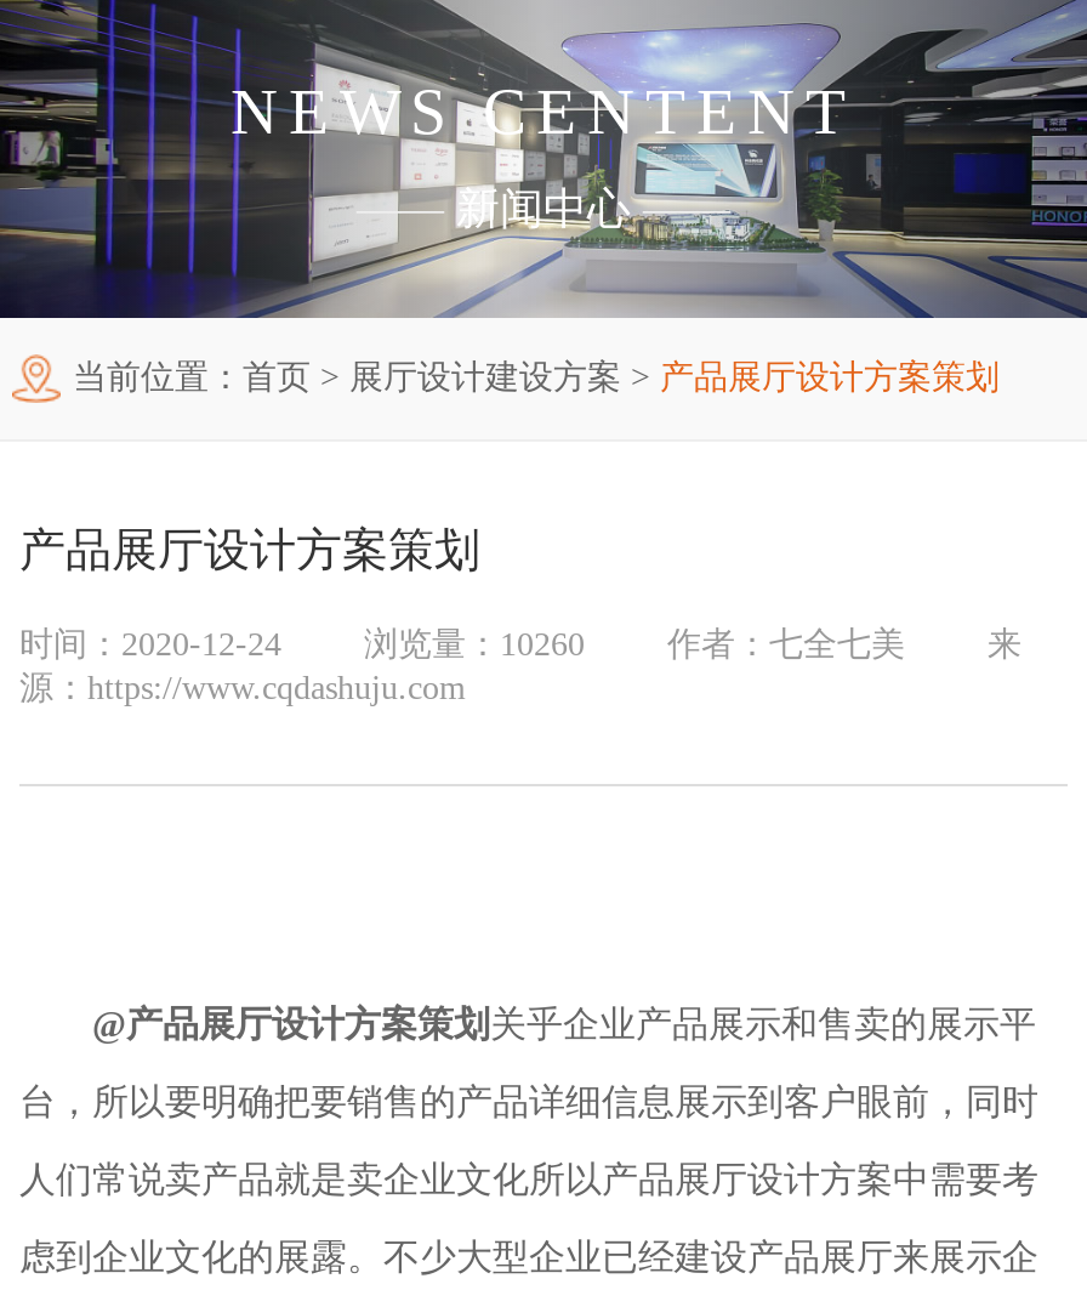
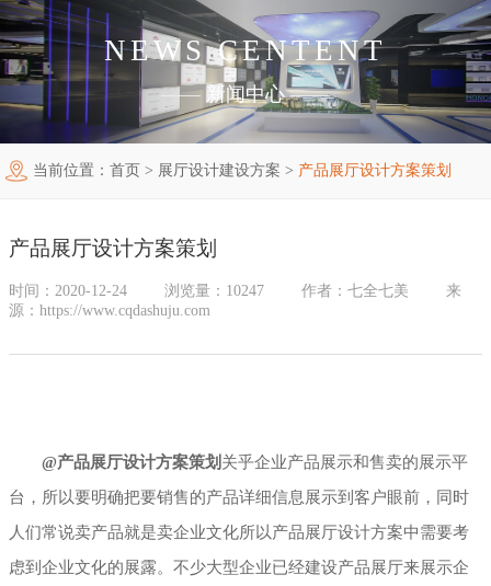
- 浏览量：10260
+ 浏览量：10247
